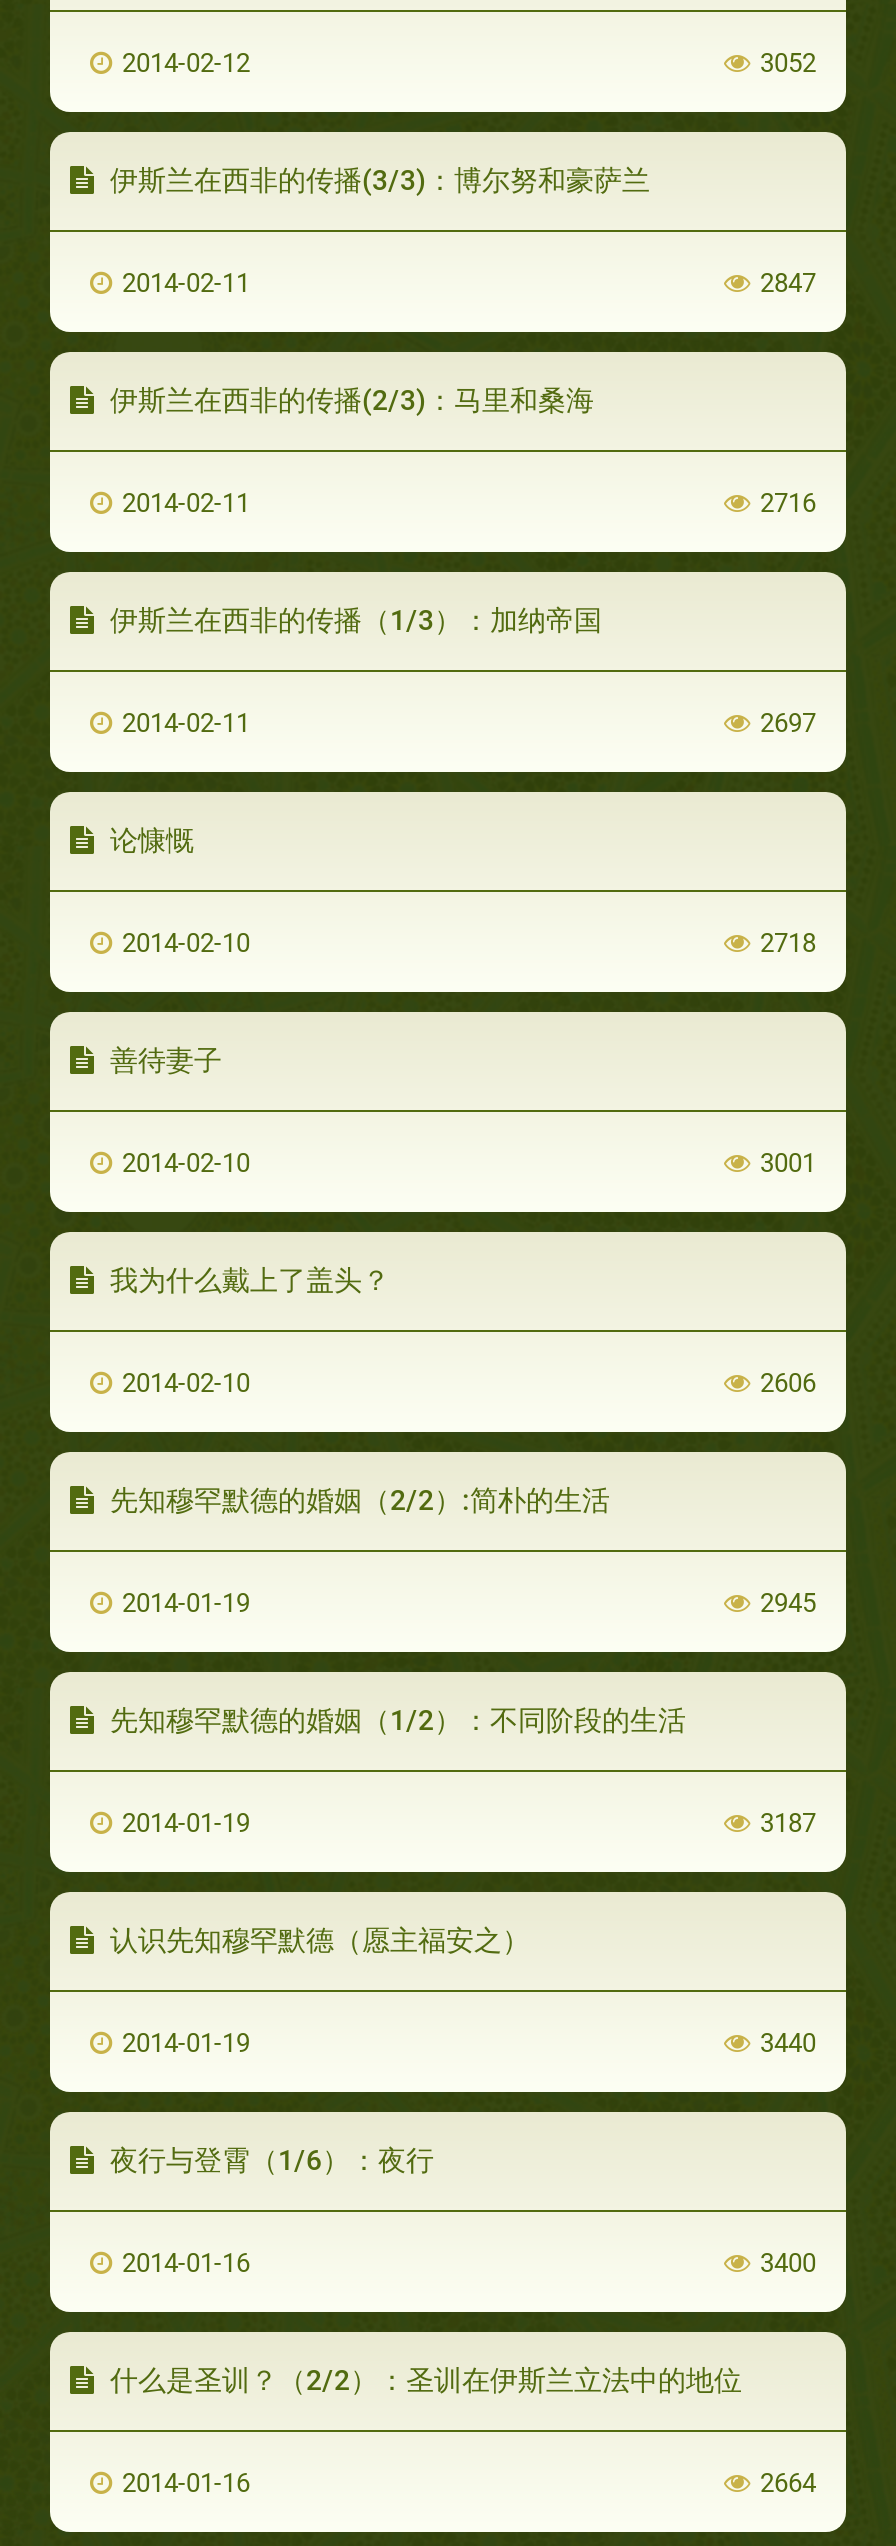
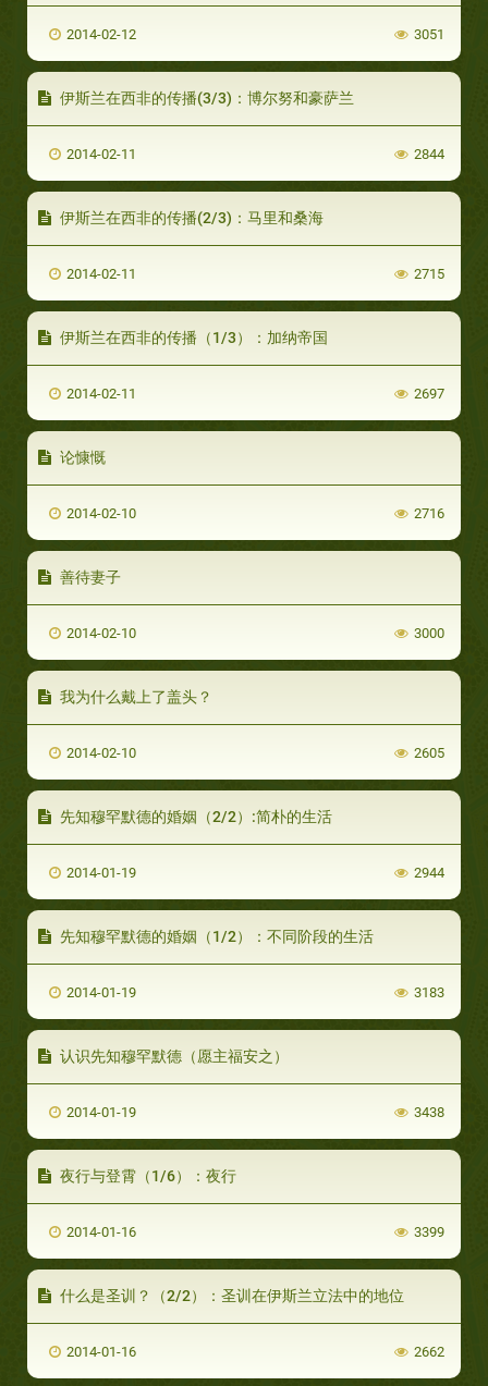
- 3052
+ 3051

- 2847
+ 2844

- 2716
+ 2715

- 2718
+ 2716

- 3001
+ 3000

- 2606
+ 2605

- 2945
+ 2944

- 3187
+ 3183

- 3440
+ 3438

- 3400
+ 3399

- 2664
+ 2662
